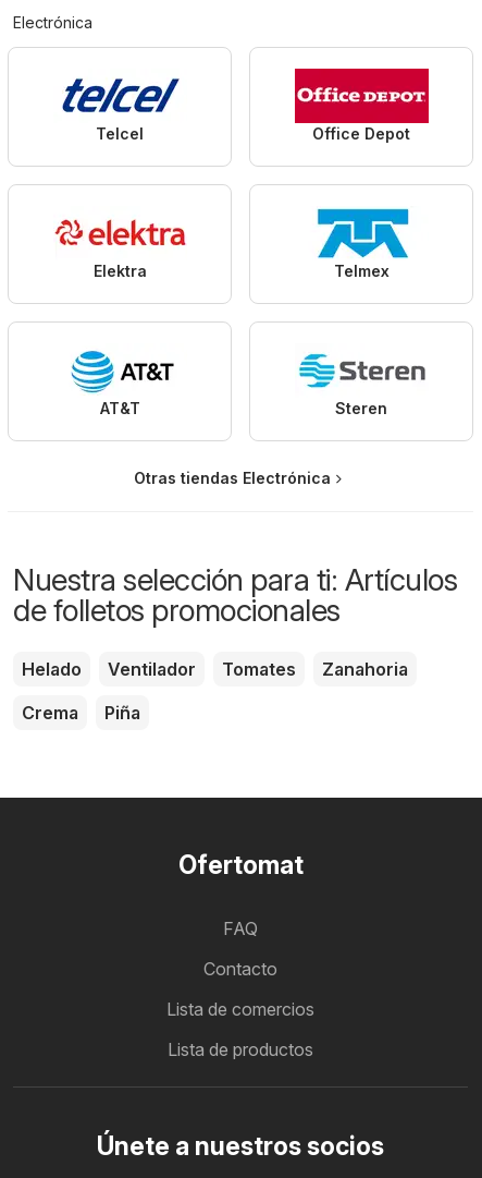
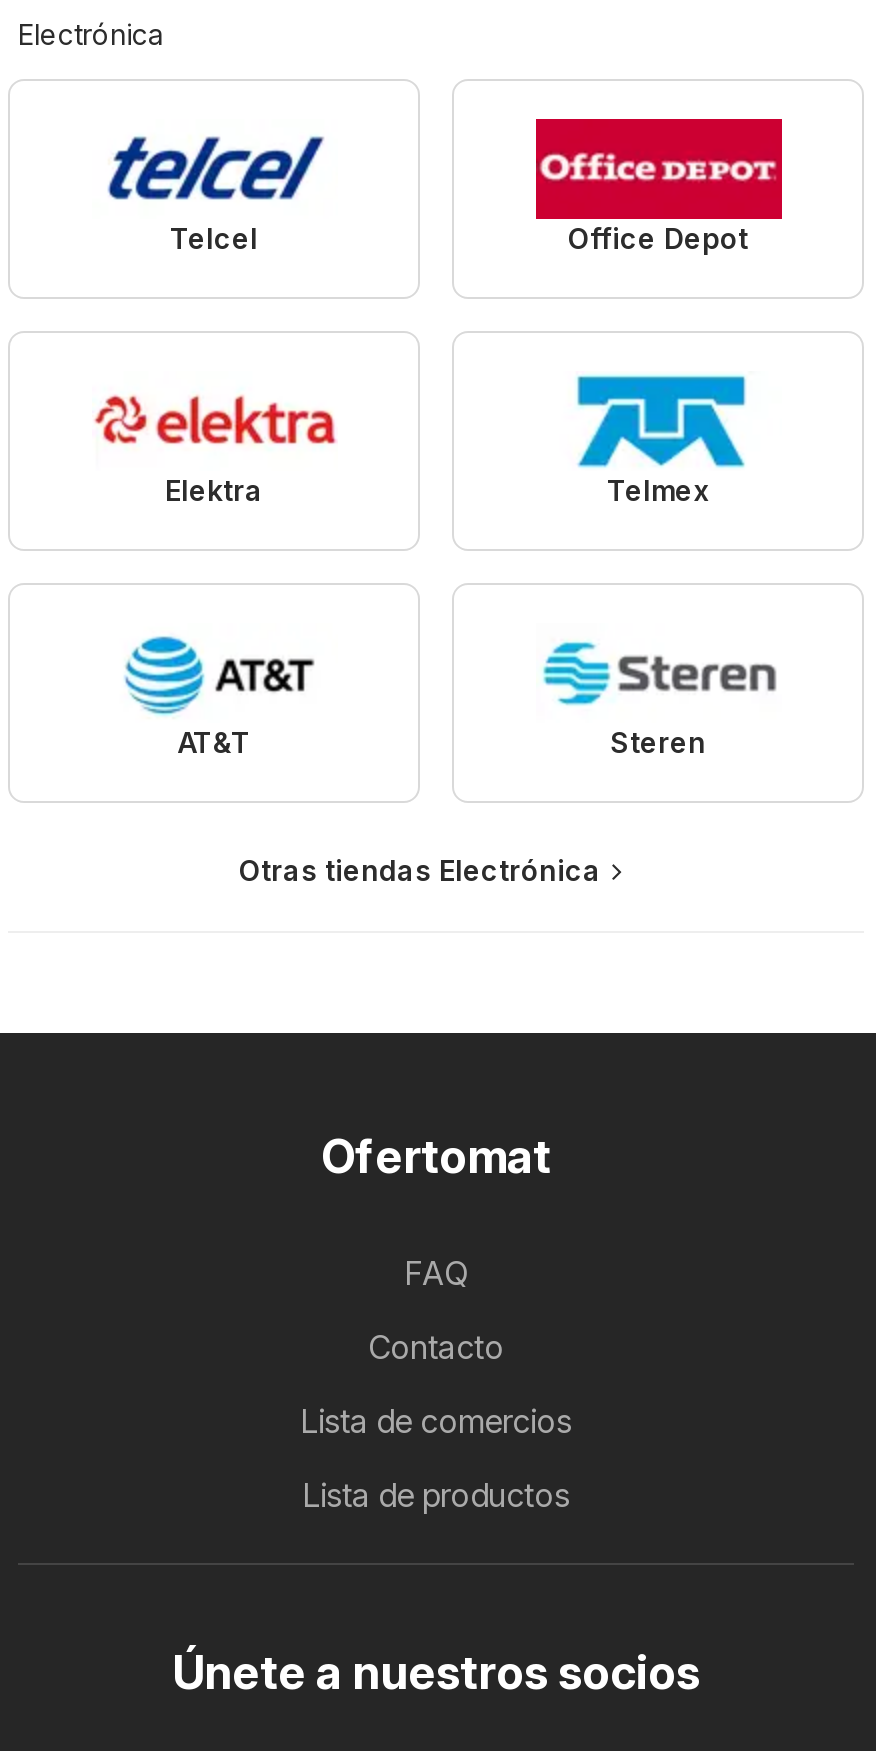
- Nuestra selección para ti: Artículos
- de folletos promocionales
- Helado
- Ventilador
- Tomates
- Zanahoria
- Crema
- Piña
